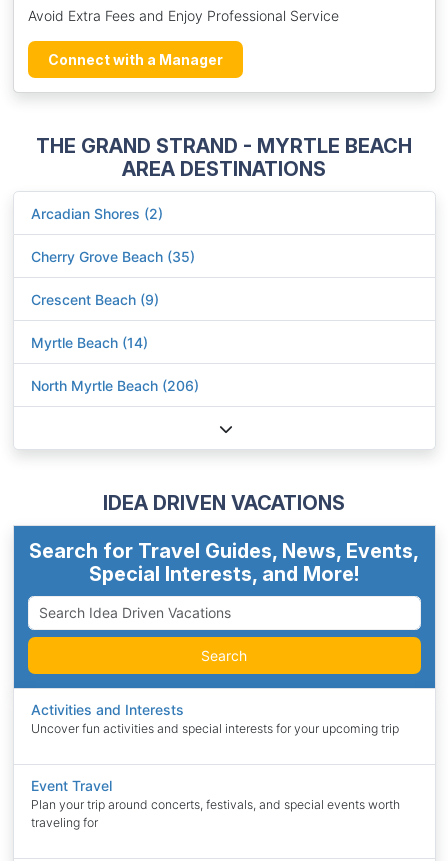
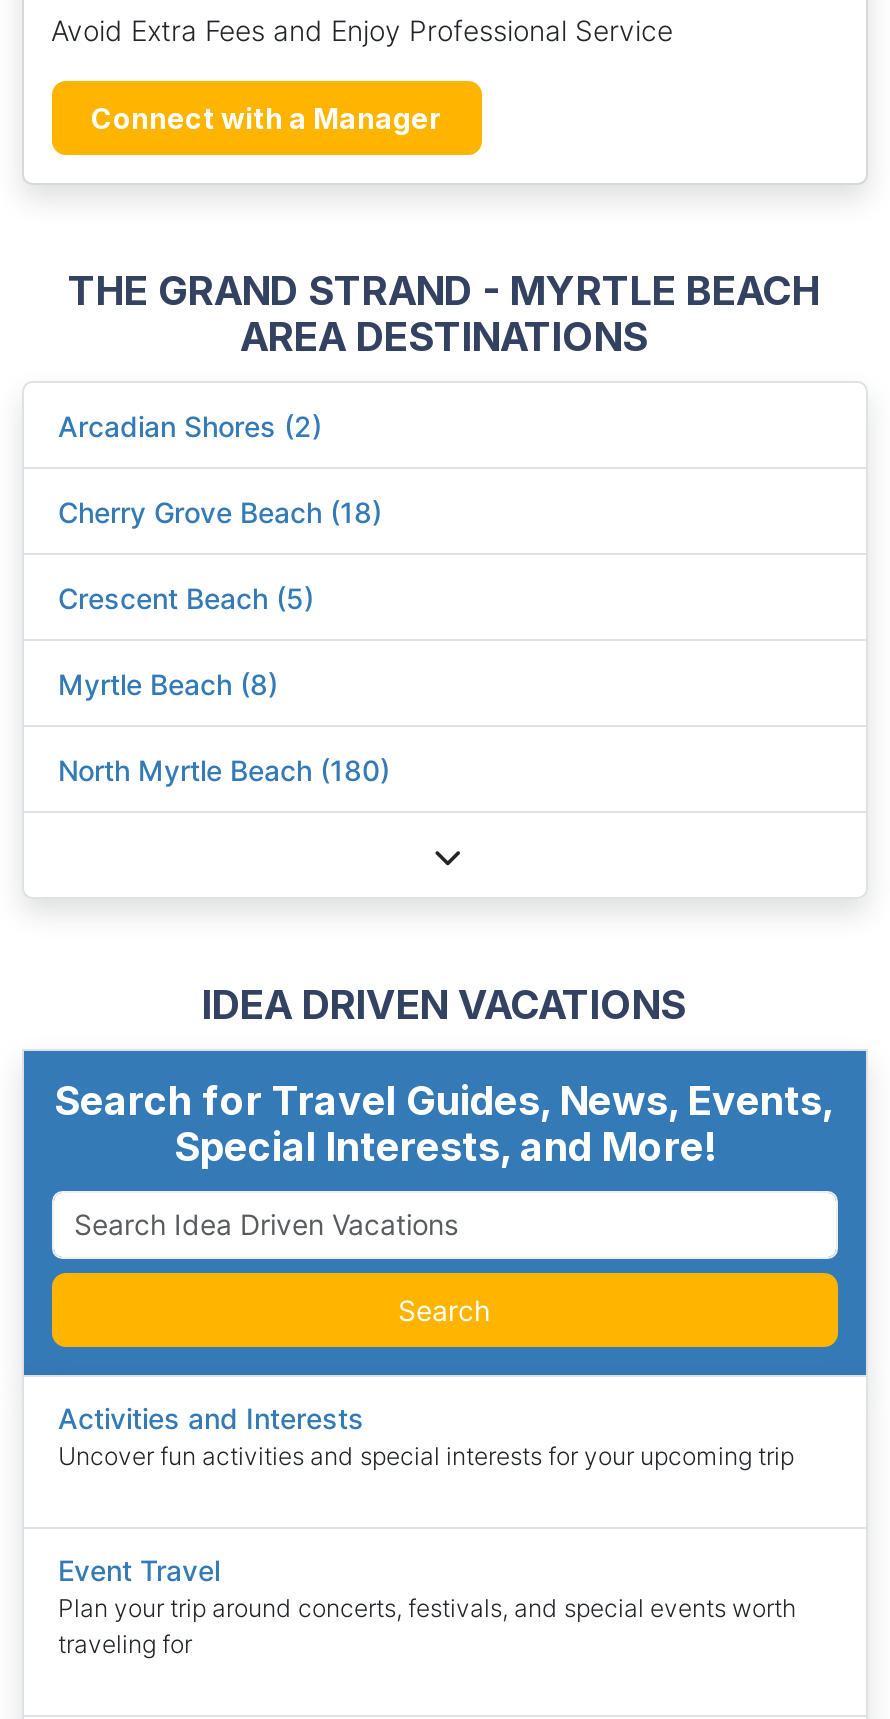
- Cherry Grove Beach (35)
+ Cherry Grove Beach (18)

- Crescent Beach (9)
+ Crescent Beach (5)

- Myrtle Beach (14)
+ Myrtle Beach (8)

- North Myrtle Beach (206)
+ North Myrtle Beach (180)
